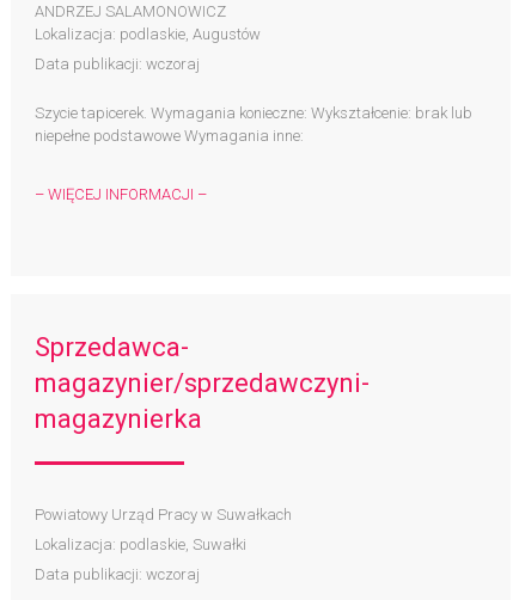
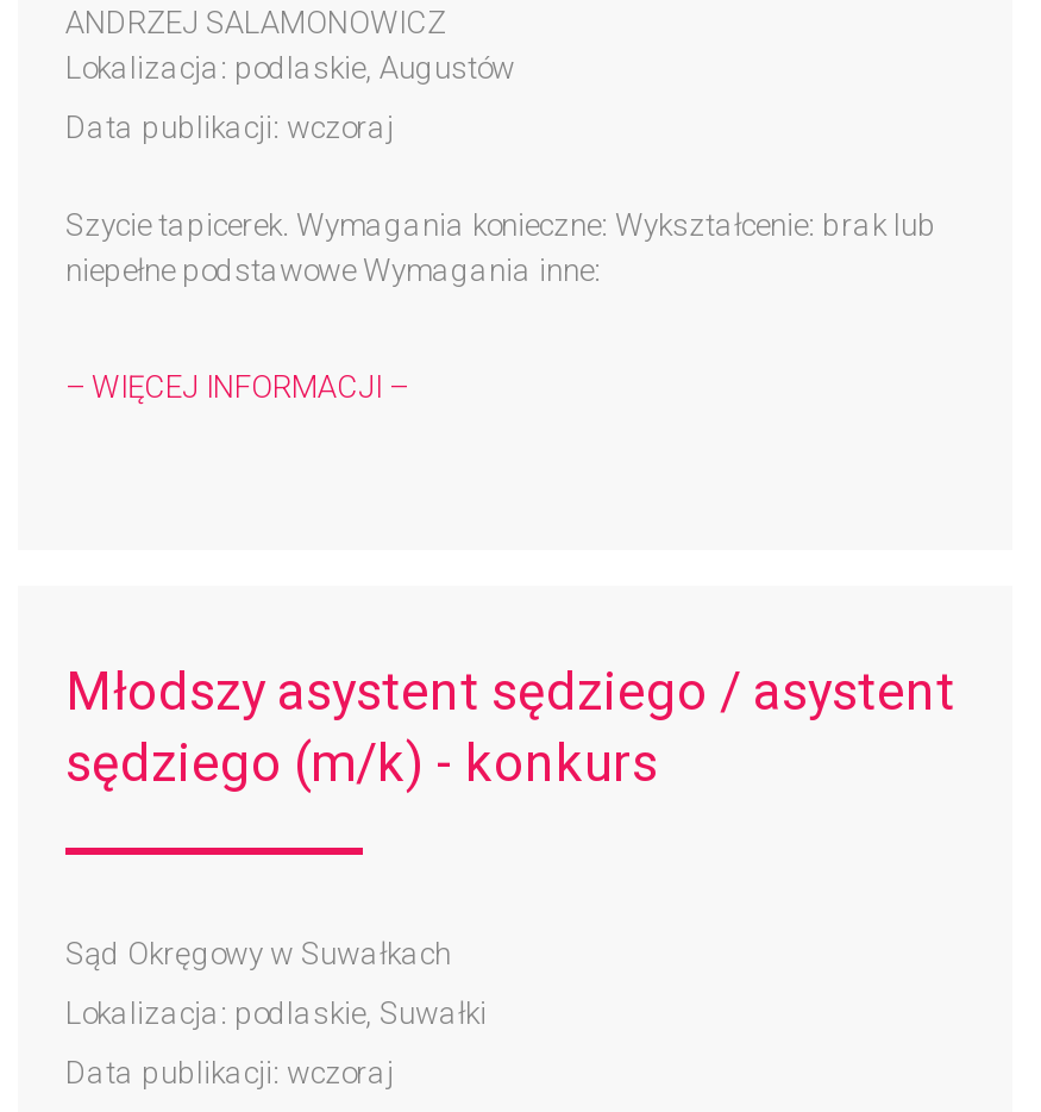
- Sprzedawca-
- magazynier/sprzedawczyni-
- magazynierka
+ Młodszy asystent sędziego / asystent
+ sędziego (m/k) - konkurs

- Powiatowy Urząd Pracy w Suwałkach
+ Sąd Okręgowy w Suwałkach
